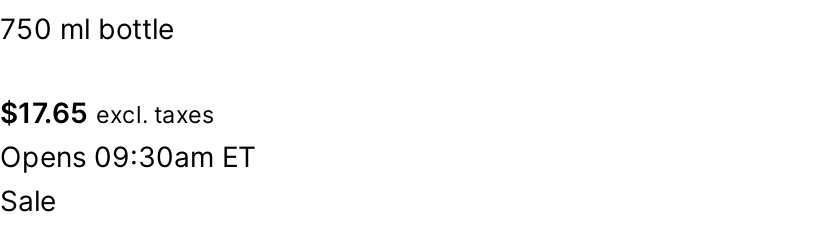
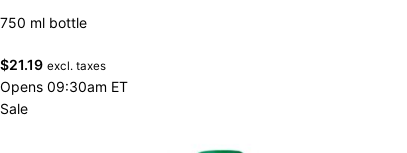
- $17.65 excl. taxes
+ $21.19 excl. taxes
